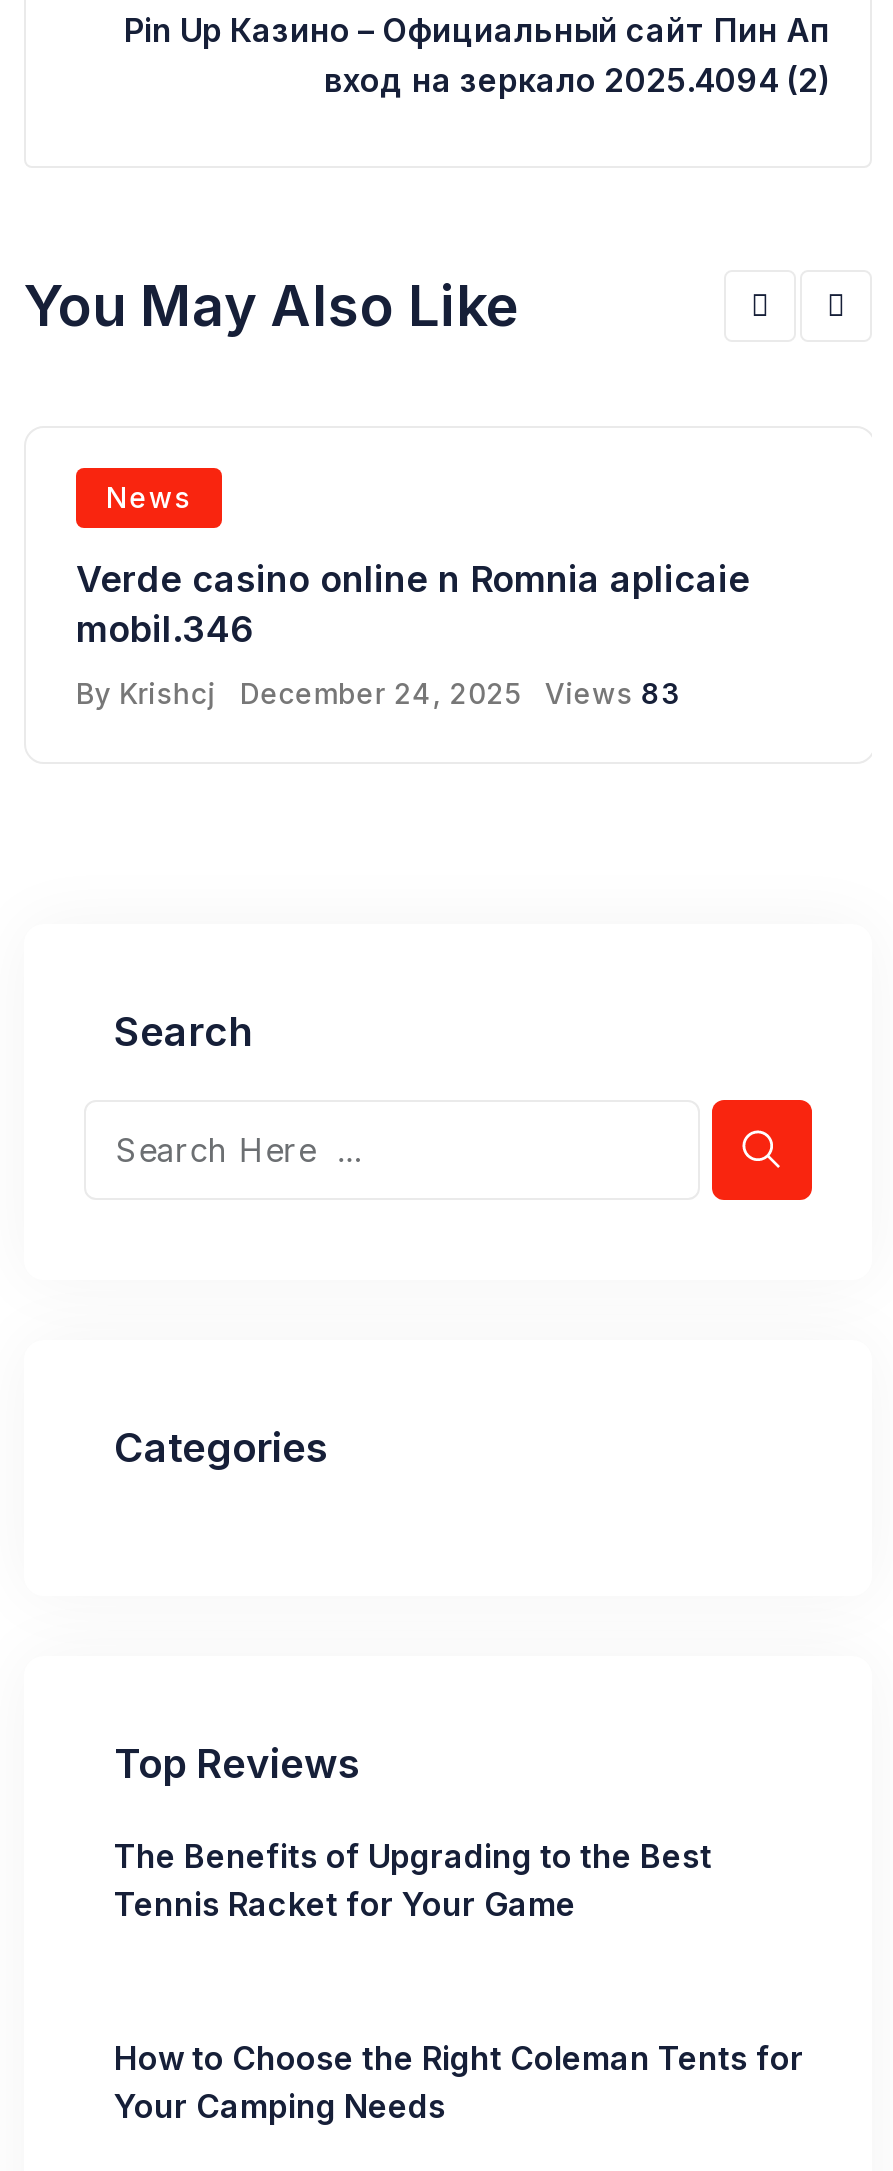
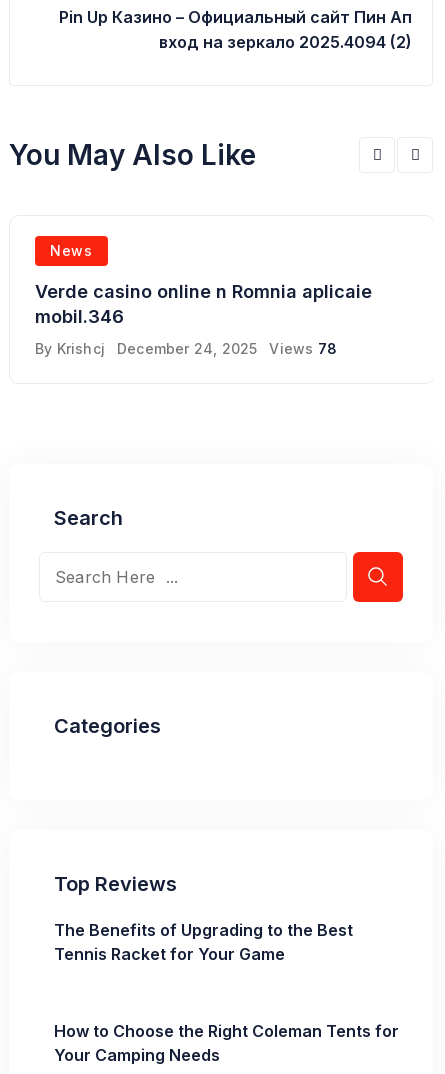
- By Krishcj December 24, 2025 Views 83
+ By Krishcj December 24, 2025 Views 78
